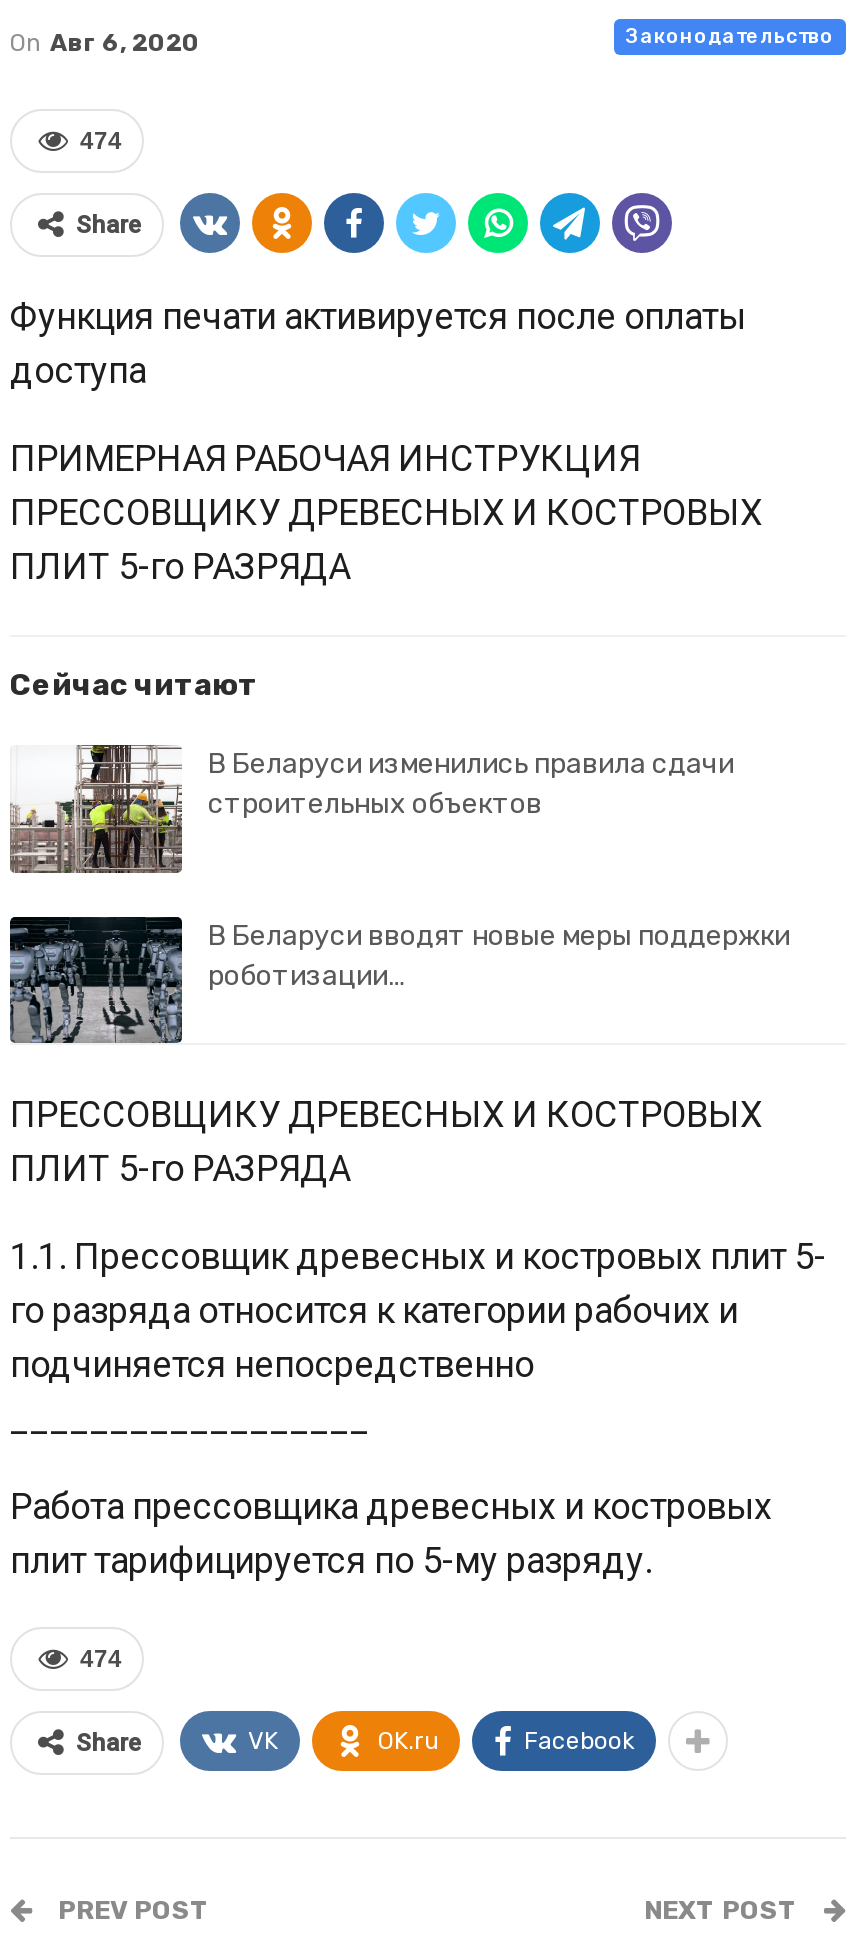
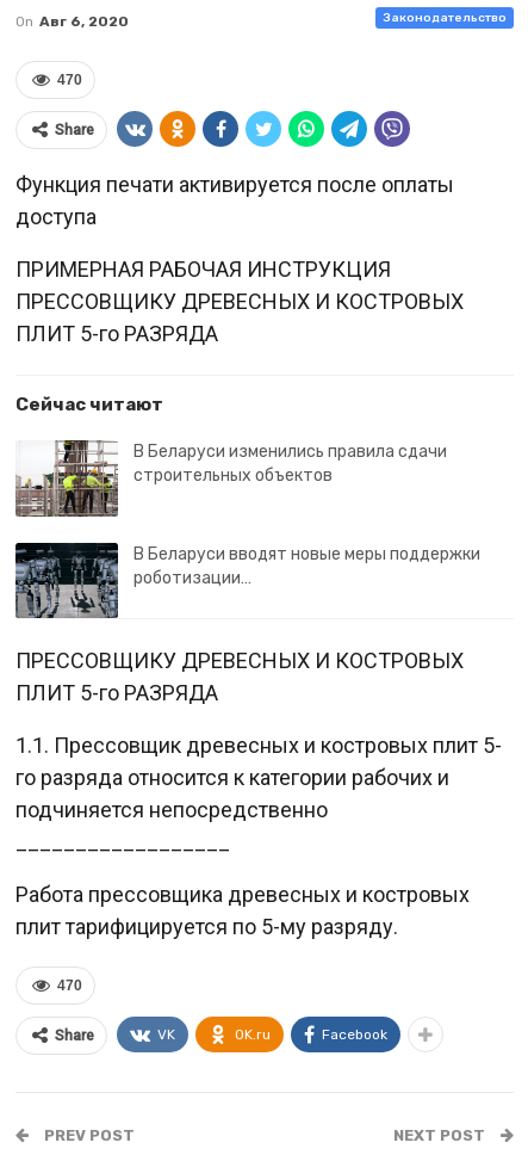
- 474
+ 470

- 474
+ 470
